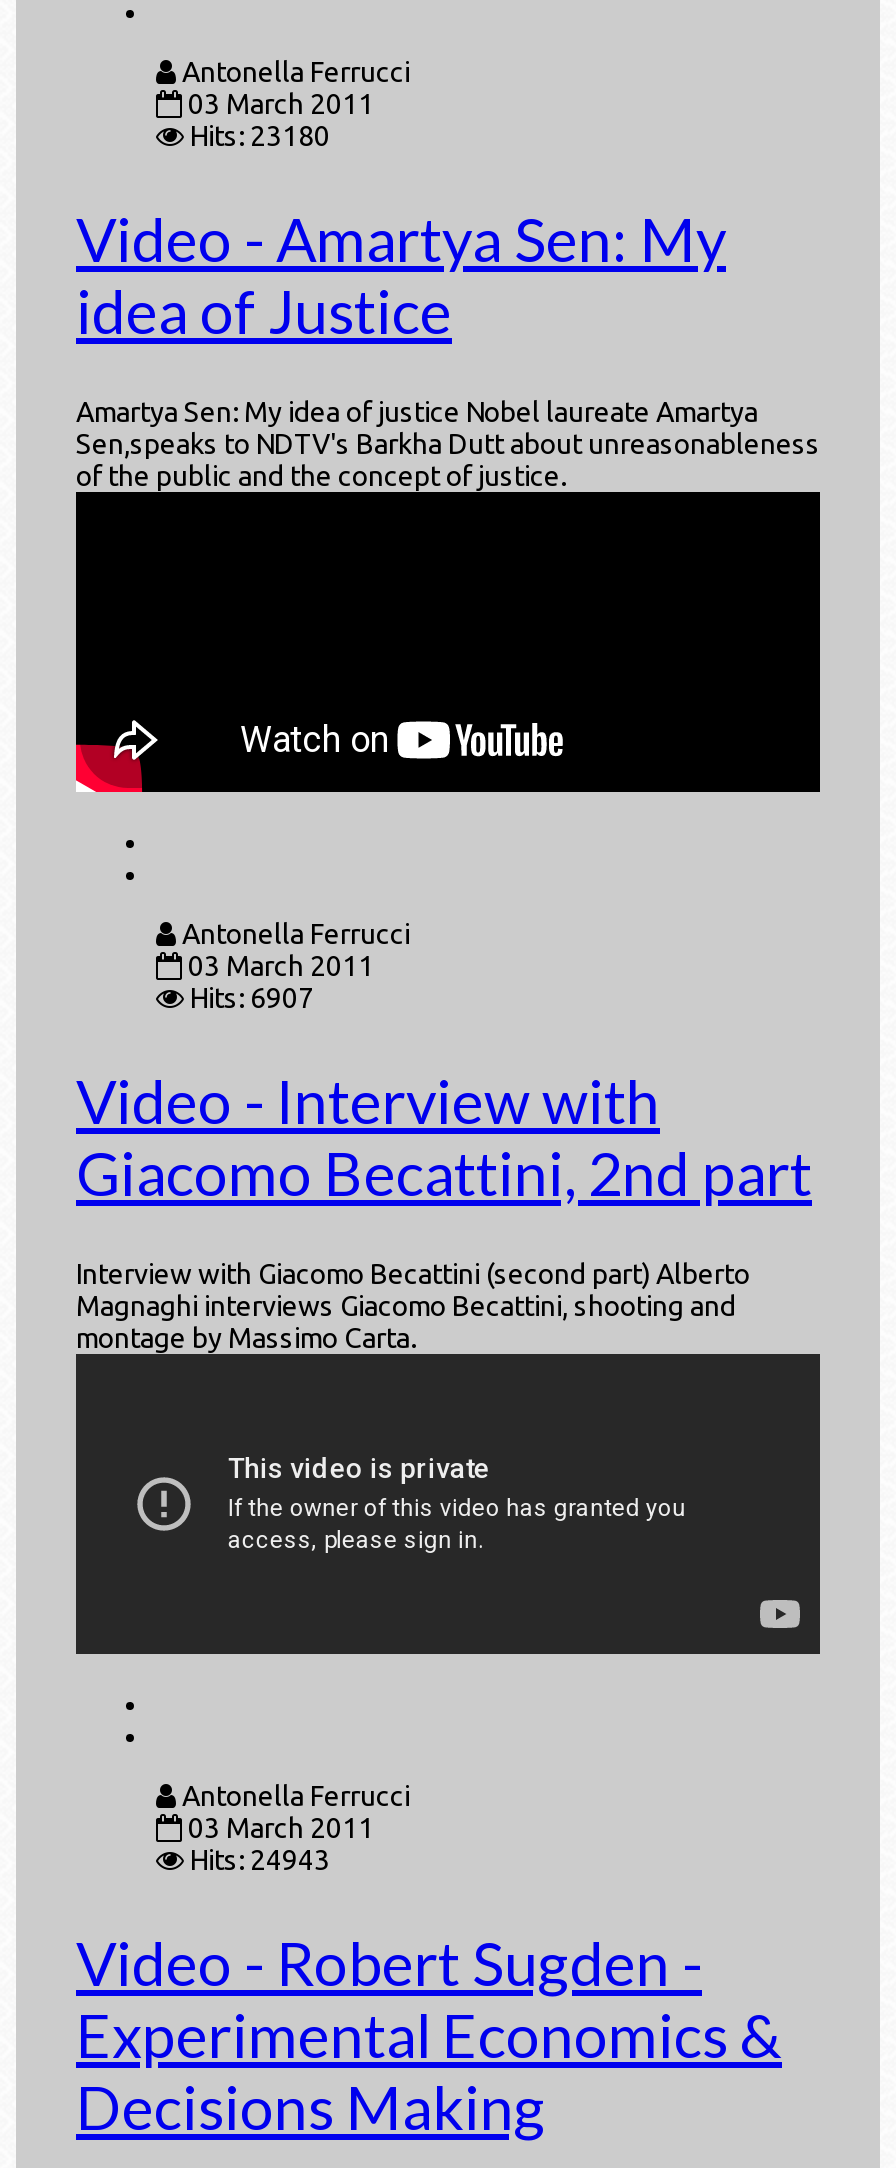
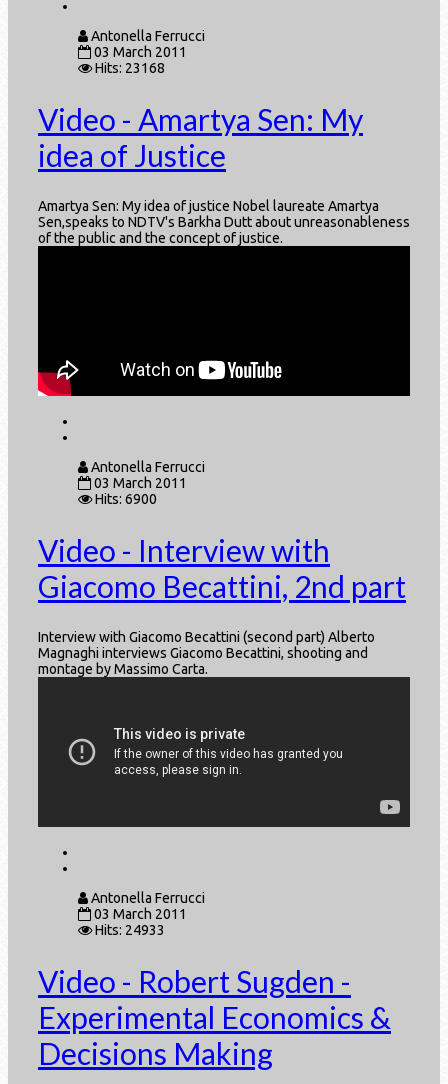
- Hits: 23180
+ Hits: 23168

- Hits: 6907
+ Hits: 6900

- Hits: 24943
+ Hits: 24933
